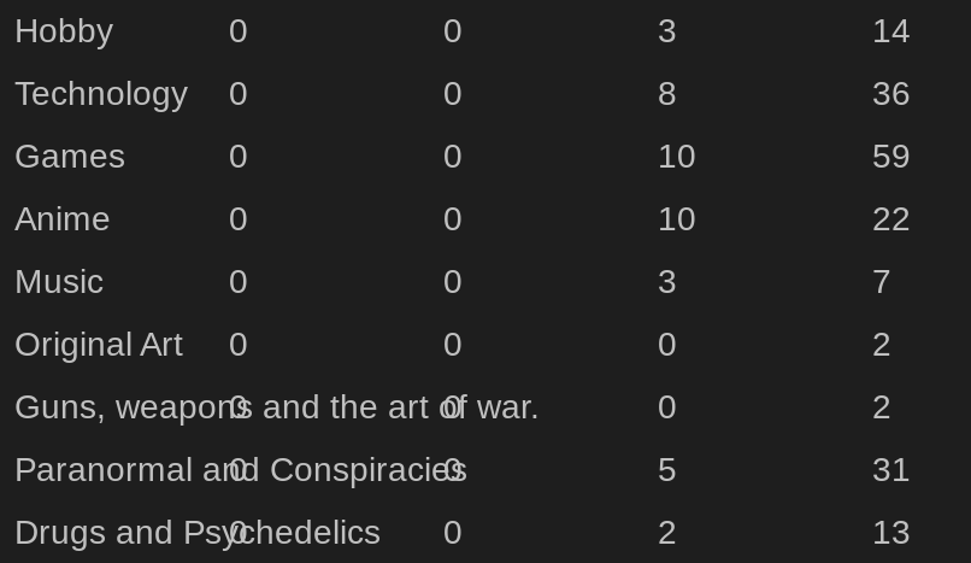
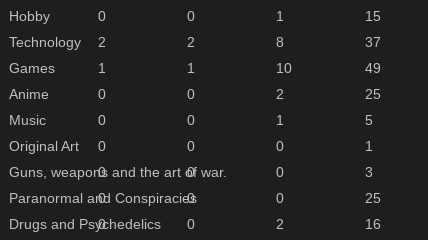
- 3
+ 1

- 14
+ 15

- Technology 0
+ Technology 2

- 0
+ 2

- 36
+ 37

- 0
+ 1

- 0
+ 1

- 59
+ 49

- 10
+ 2

- 22
+ 25

- 3
+ 1

- 7
+ 5

- 2
+ 1

- 2
+ 3

- 5
+ 0

- 31
+ 25

- 13
+ 16
